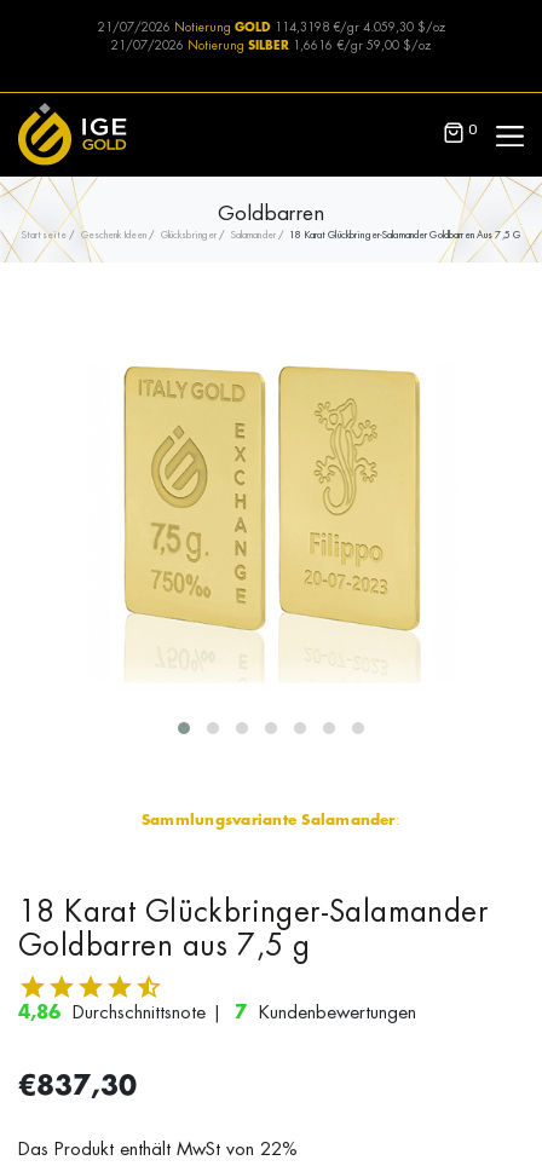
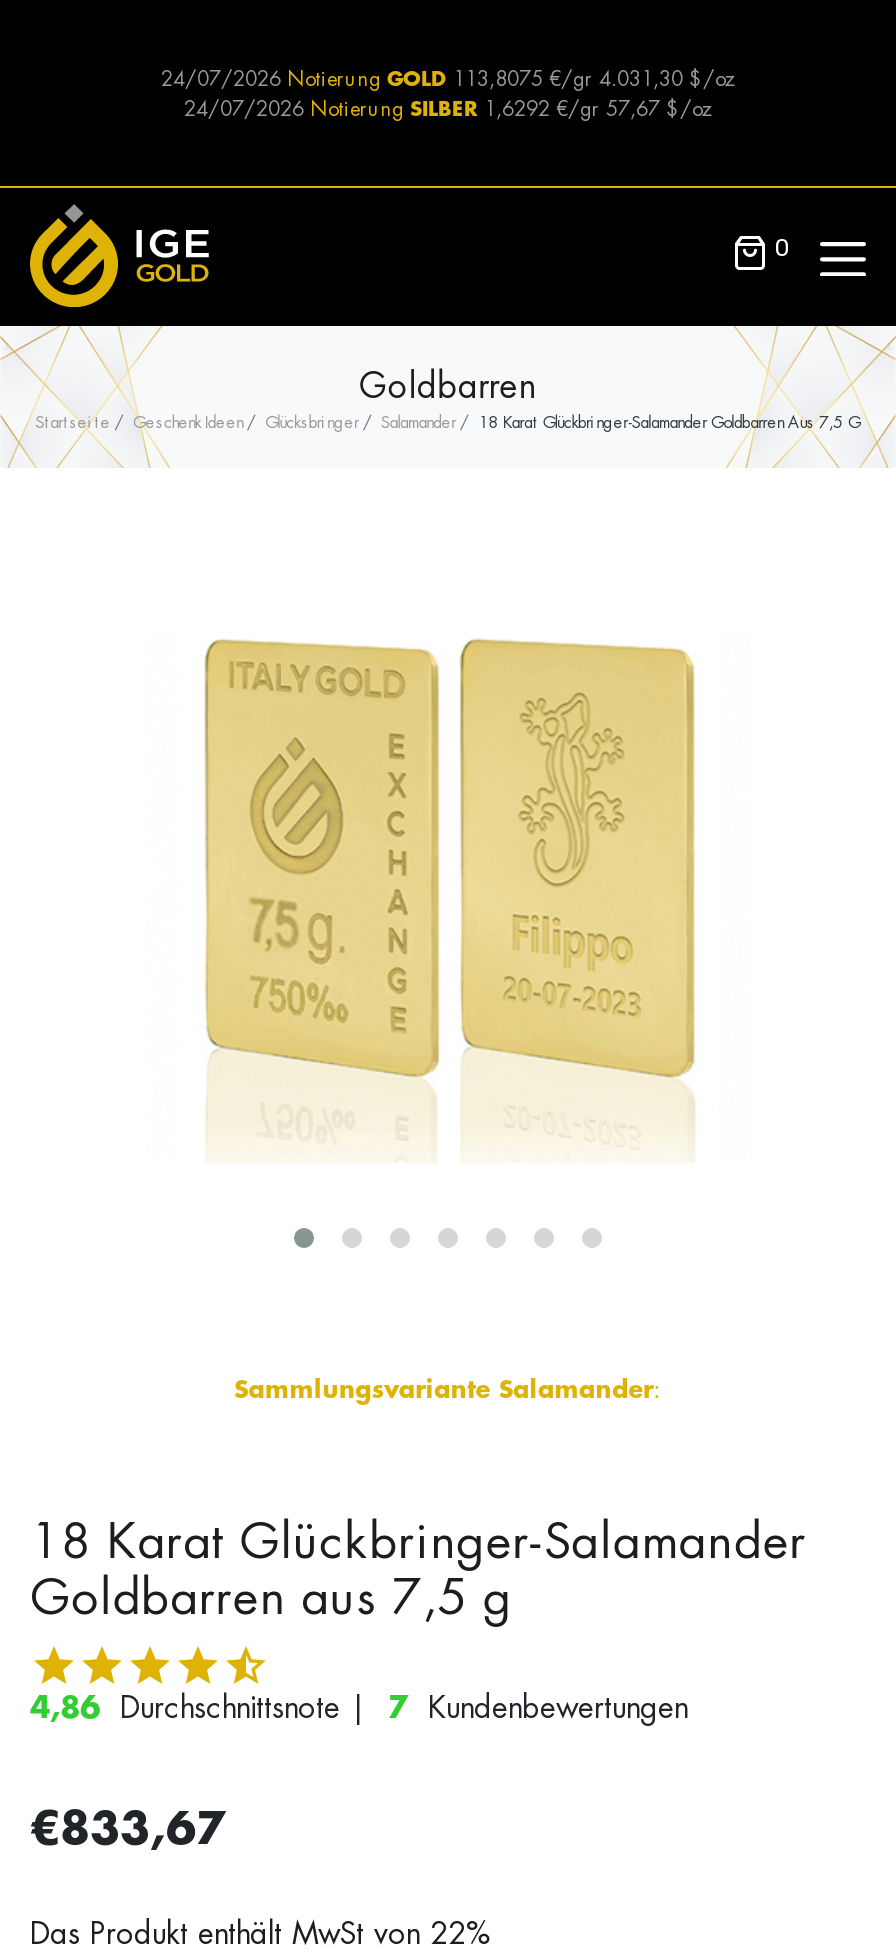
- 21/07/2026 Notierung GOLD 114,3198 €/gr 4.059,30 $/oz
+ 24/07/2026 Notierung GOLD 113,8075 €/gr 4.031,30 $/oz

- 21/07/2026 Notierung SILBER 1,6616 €/gr 59,00 $/oz
+ 24/07/2026 Notierung SILBER 1,6292 €/gr 57,67 $/oz

- €837,30
+ €833,67
